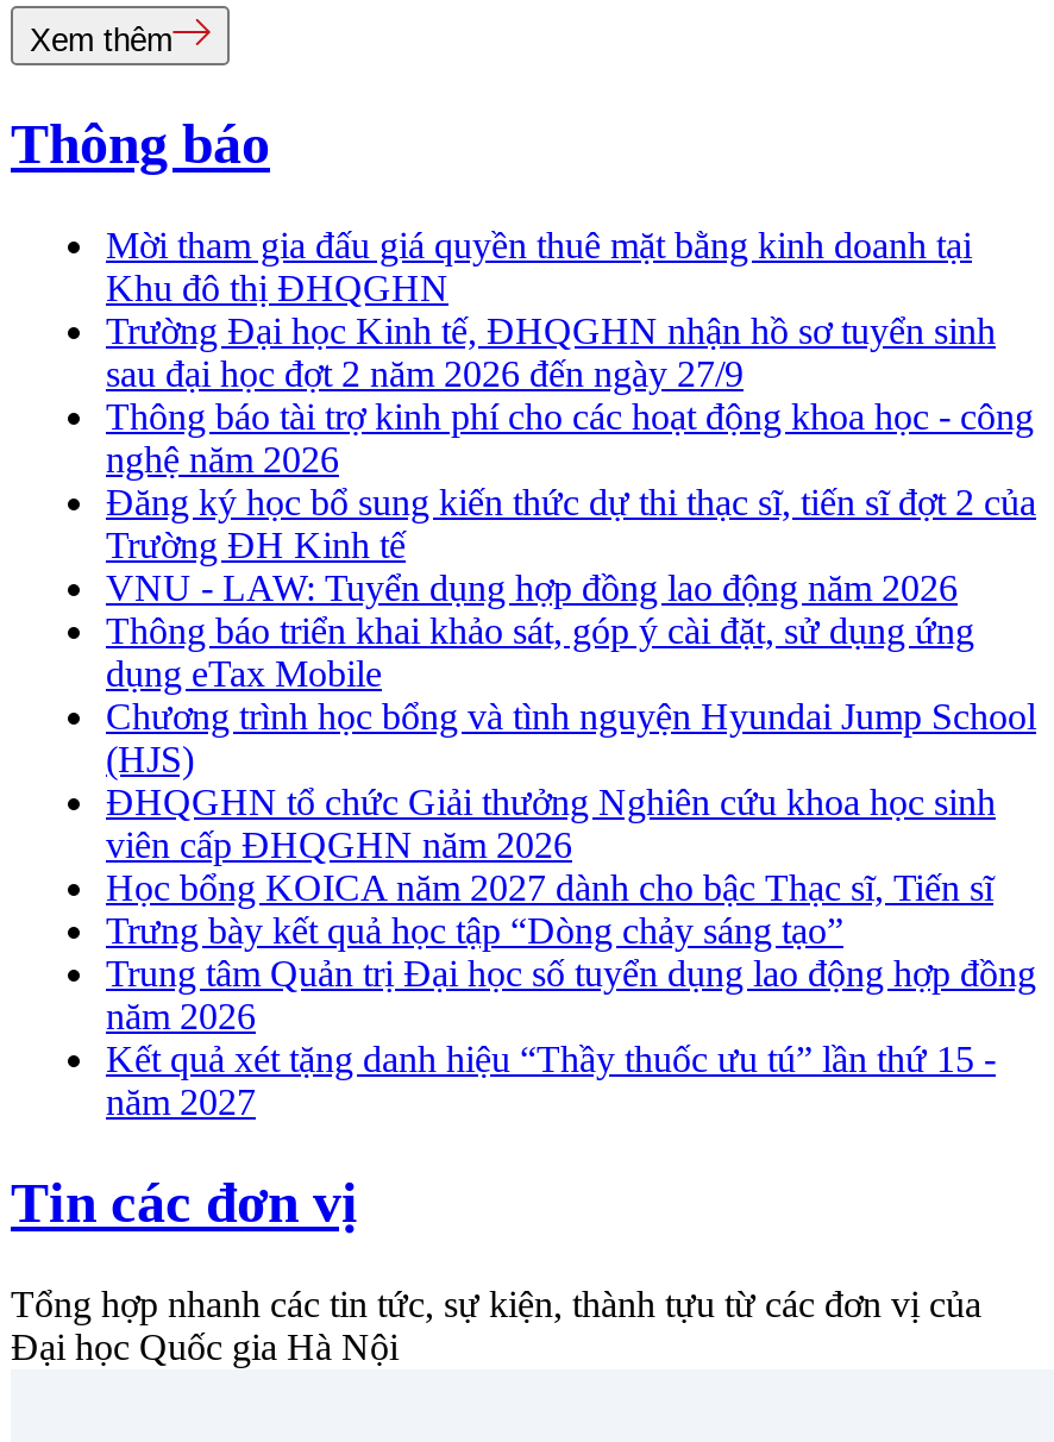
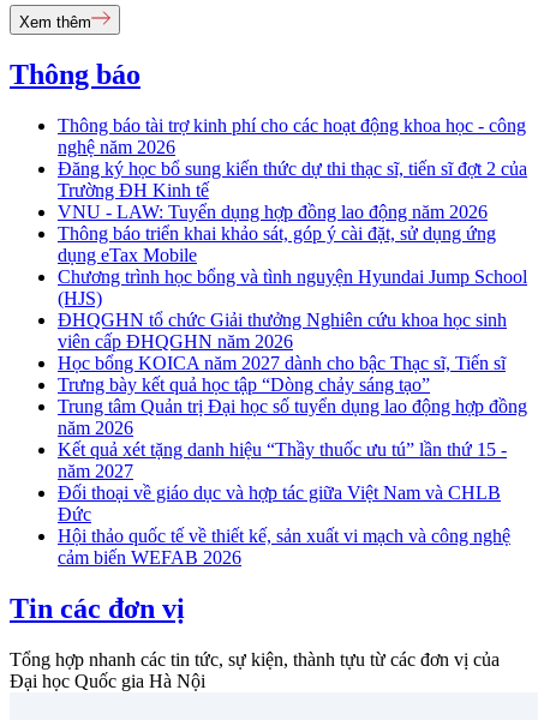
- Mời tham gia đấu giá quyền thuê mặt bằng kinh doanh tại
- Khu đô thị ĐHQGHN
- Trường Đại học Kinh tế, ĐHQGHN nhận hồ sơ tuyển sinh
- sau đại học đợt 2 năm 2026 đến ngày 27/9

moved up: Thông báo tài trợ kinh phí cho các hoạt động khoa học - công | nghệ năm 2026 | Đăng ký học bổ sung kiến thức dự thi thạc sĩ, tiến sĩ đợt 2 của | ... | Kết quả xét tặng danh hiệu “Thầy thuốc ưu tú” lần thứ 15 - | năm 2027

+ Đối thoại về giáo dục và hợp tác giữa Việt Nam và CHLB
+ Đức
+ Hội thảo quốc tế về thiết kế, sản xuất vi mạch và công nghệ
+ cảm biến WEFAB 2026
